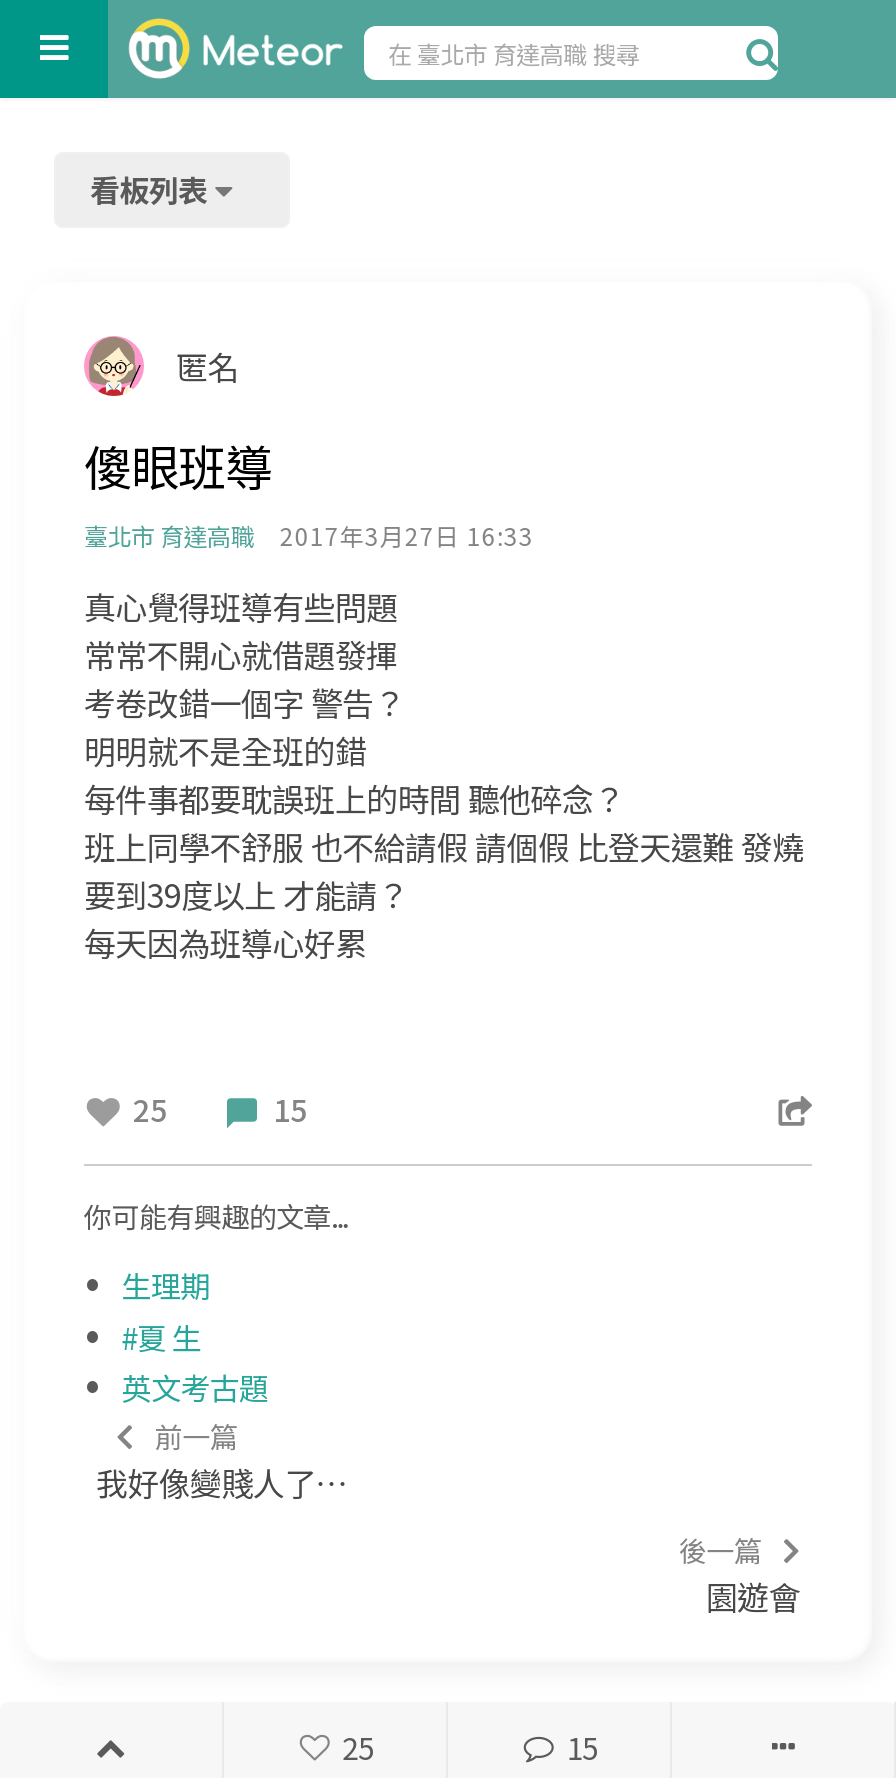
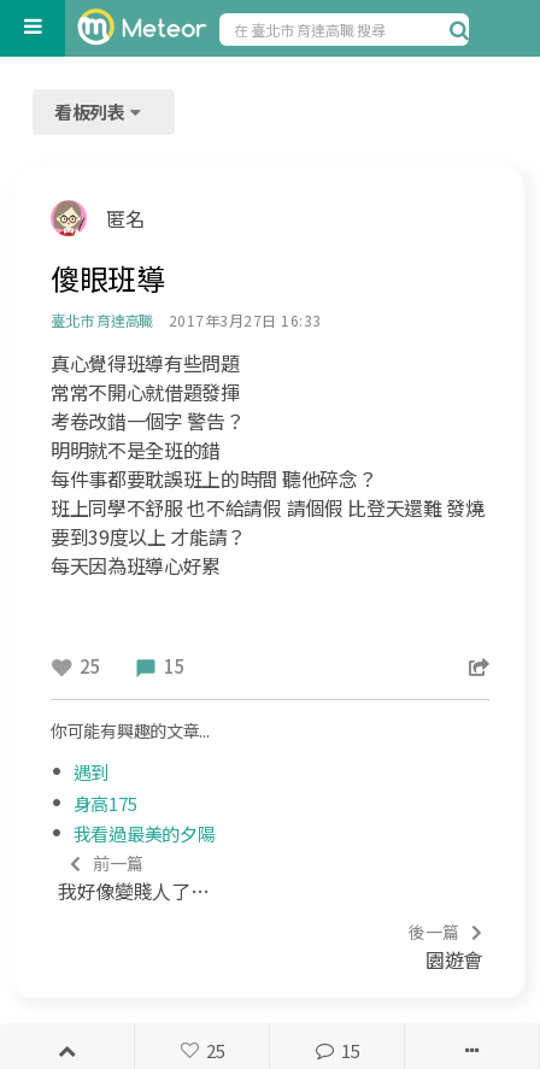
- 生理期
- #夏 生
- 英文考古題
+ 遇到
+ 身高175
+ 我看過最美的夕陽
